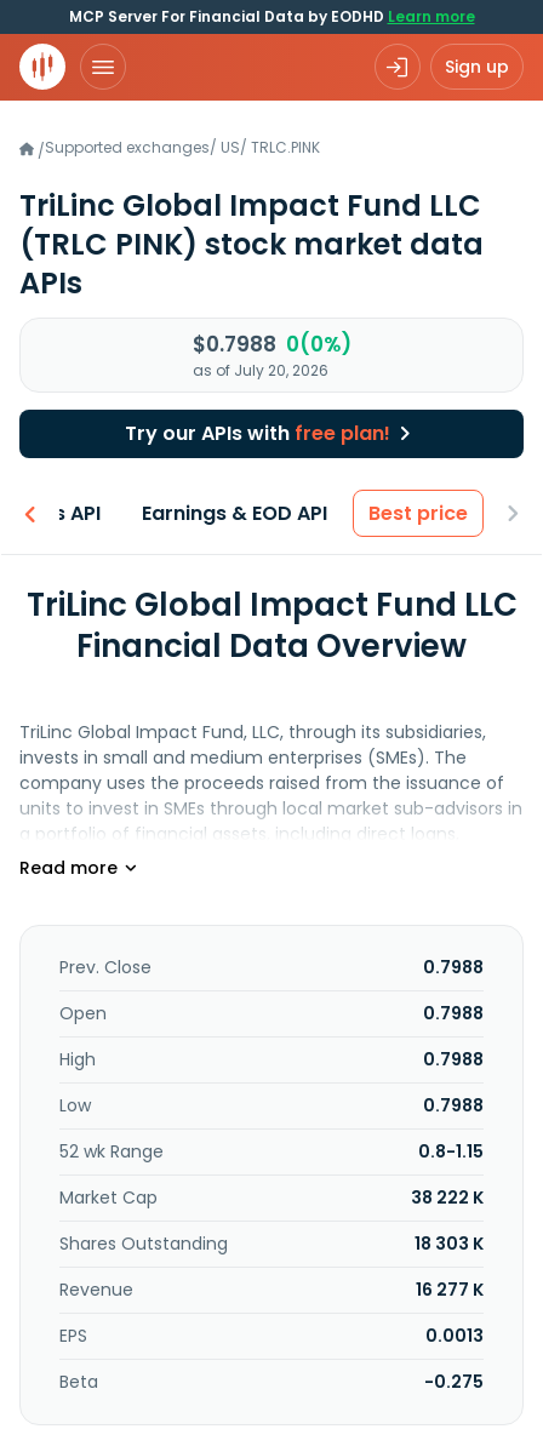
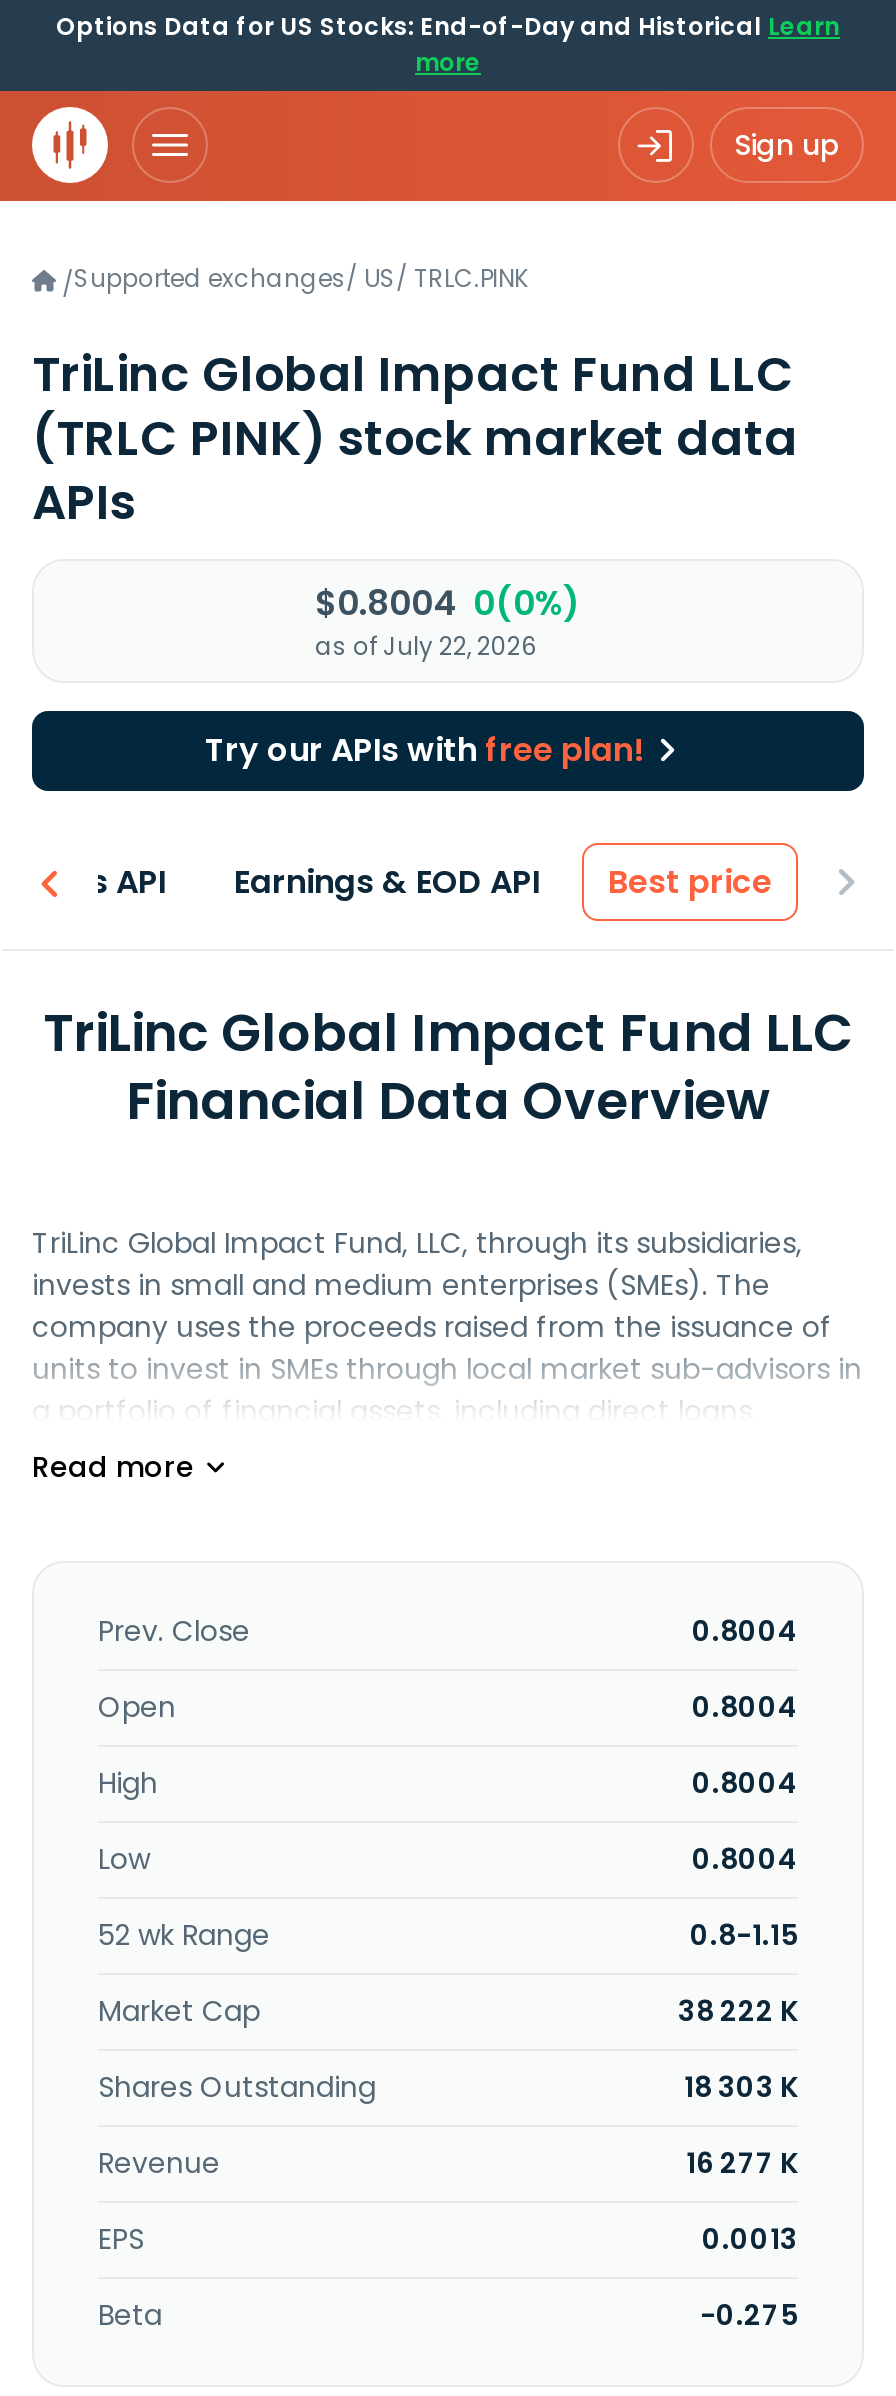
- MCP Server For Financial Data by EODHD Learn more
+ Options Data for US Stocks: End-of-Day and Historical Learn
+ more

- $0.7988 0(0%)
+ $0.8004 0(0%)

- as of July 20, 2026
+ as of July 22, 2026

- 0.7988
+ 0.8004

- 0.7988
+ 0.8004

- 0.7988
+ 0.8004

- 0.7988
+ 0.8004
